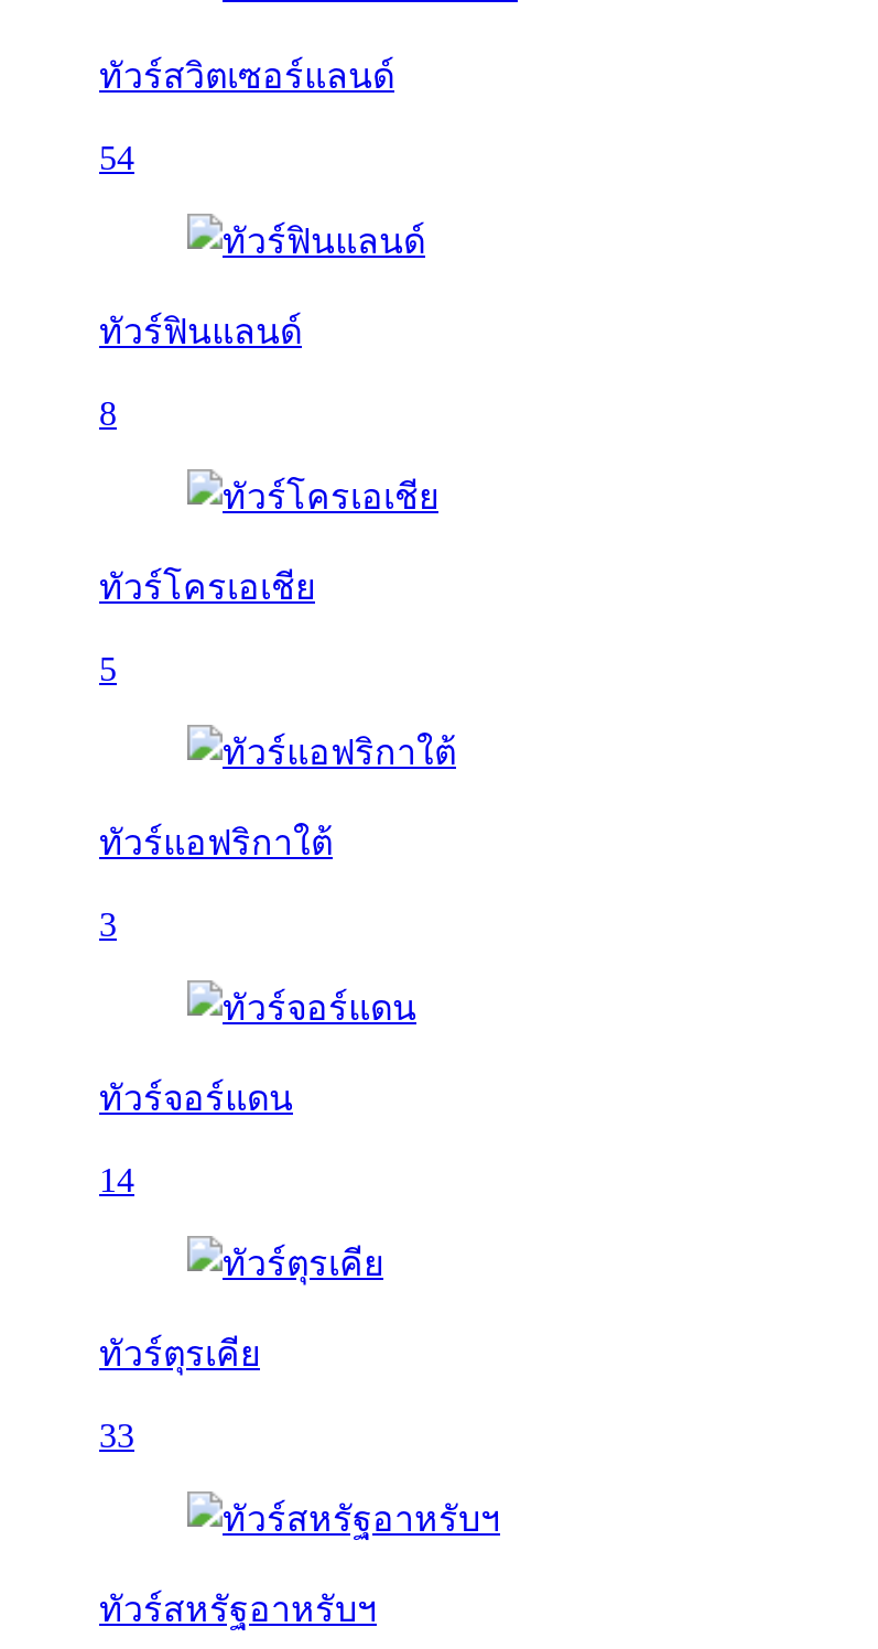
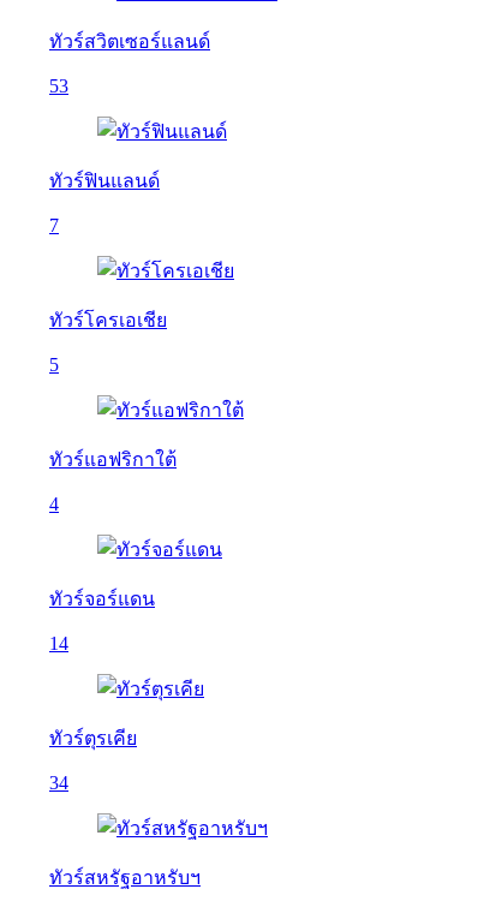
- 54
+ 53

- 8
+ 7

- 3
+ 4

- 33
+ 34
